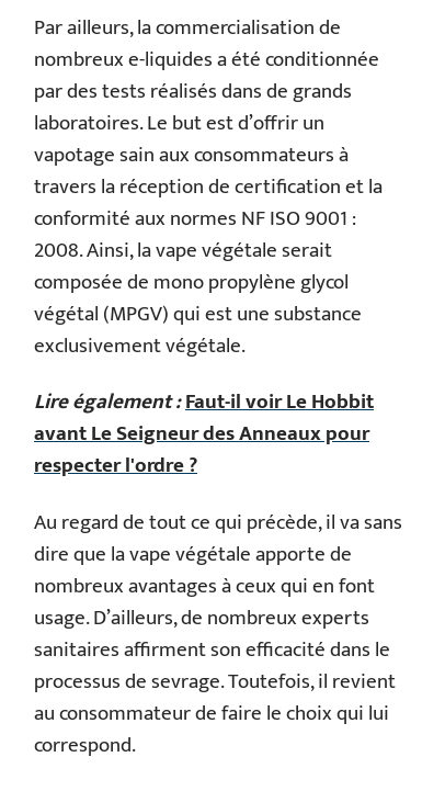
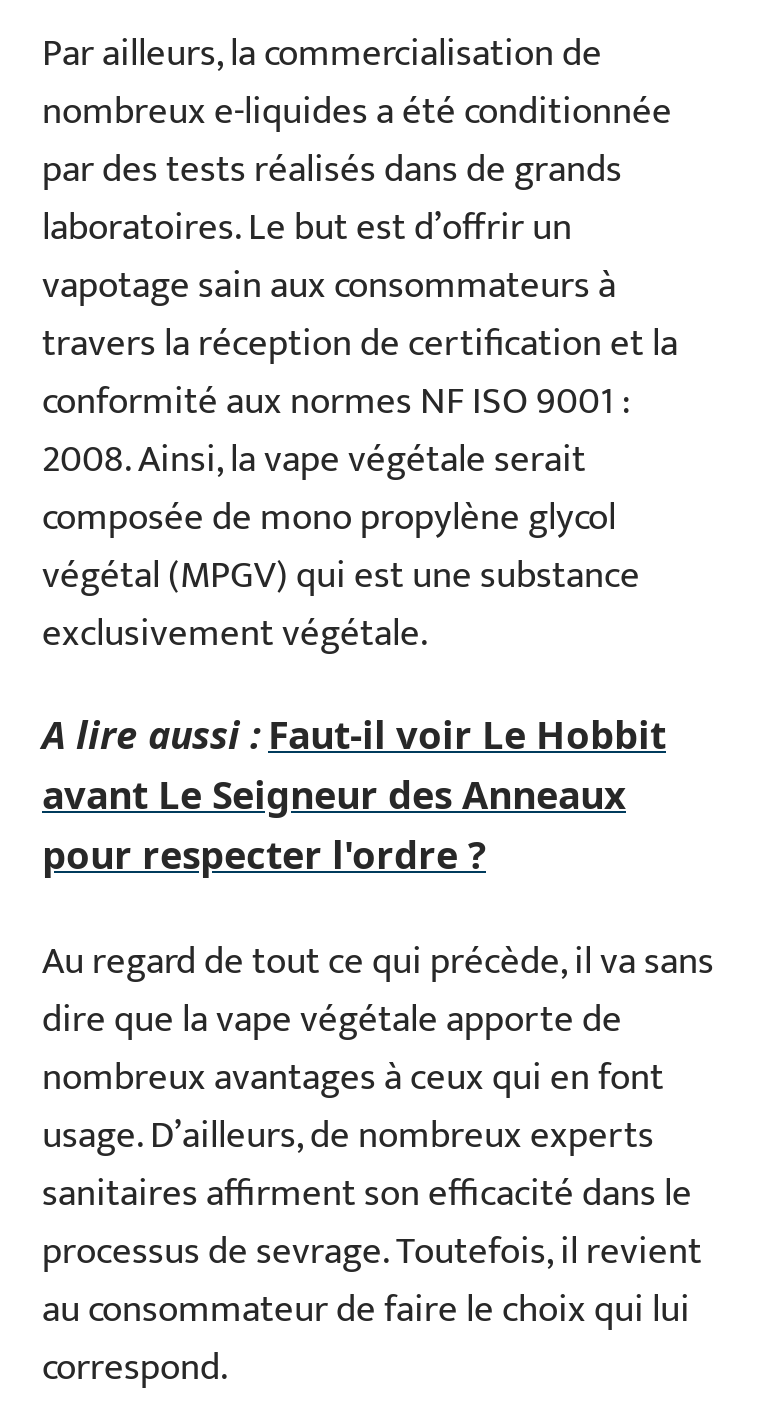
- Lire également : Faut-il voir Le Hobbit
- avant Le Seigneur des Anneaux pour
- respecter l'ordre ?
+ A lire aussi : Faut-il voir Le Hobbit
+ avant Le Seigneur des Anneaux
+ pour respecter l'ordre ?
